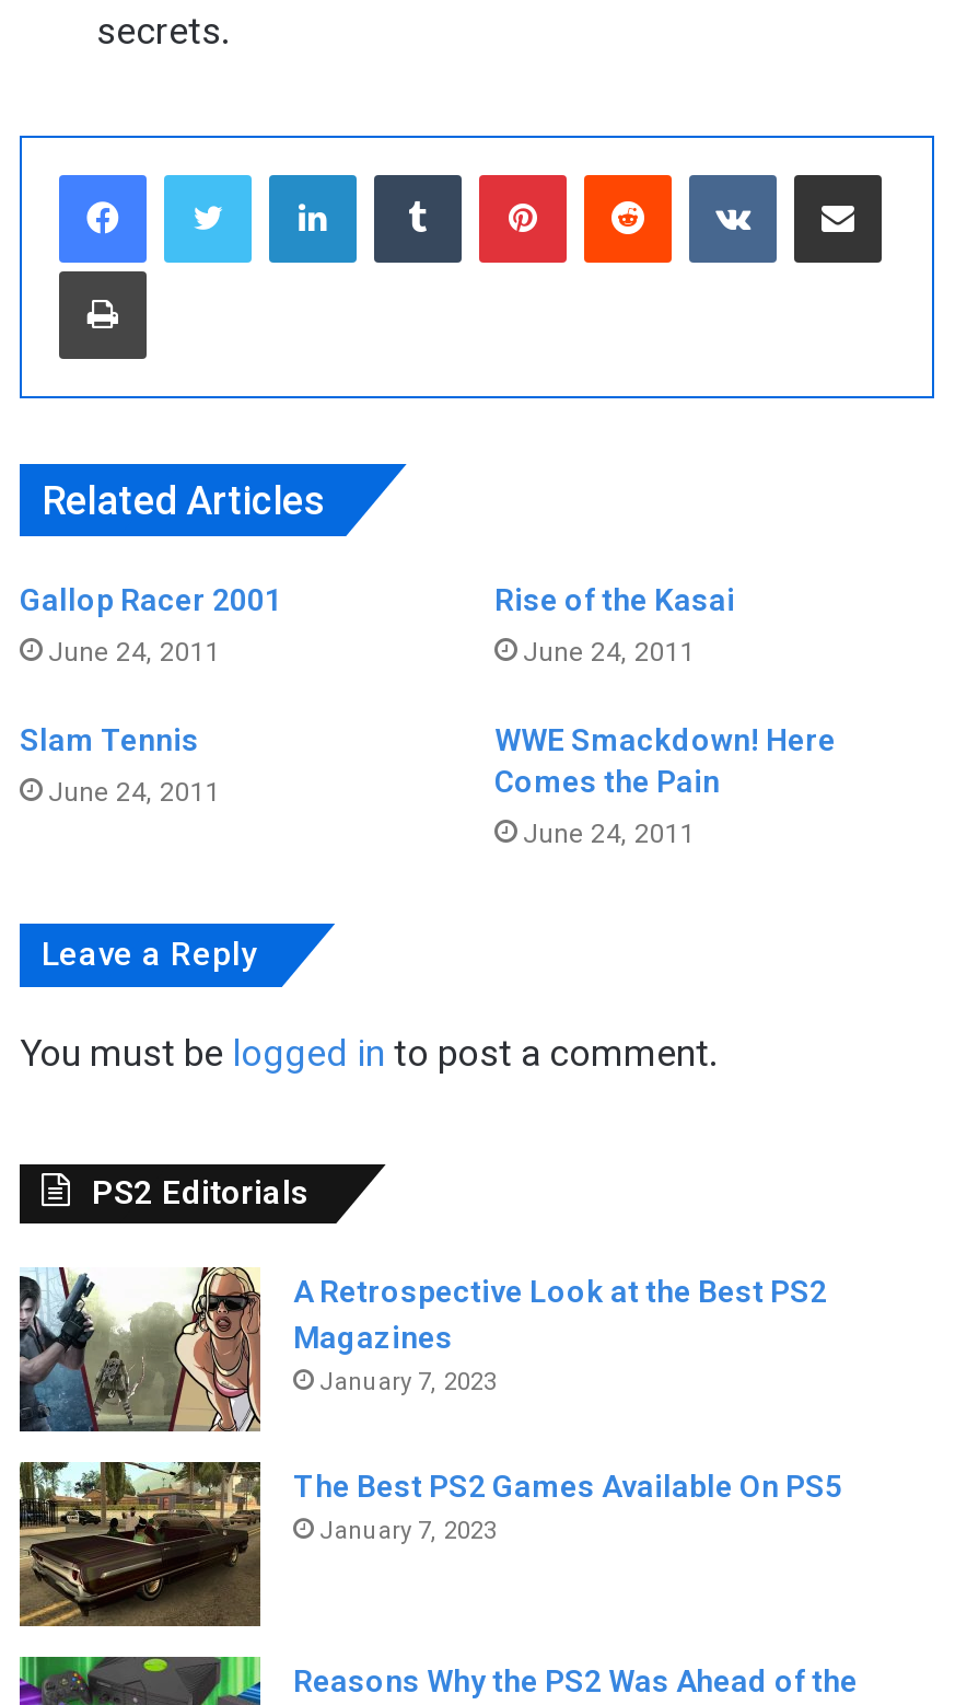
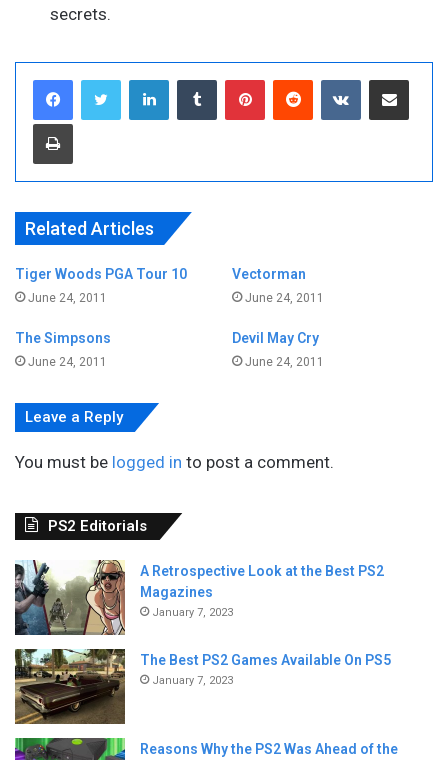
- Gallop Racer 2001
+ Tiger Woods PGA Tour 10

- Rise of the Kasai
+ Vectorman

- Slam Tennis
+ The Simpsons

- WWE Smackdown! Here
- Comes the Pain
+ Devil May Cry
